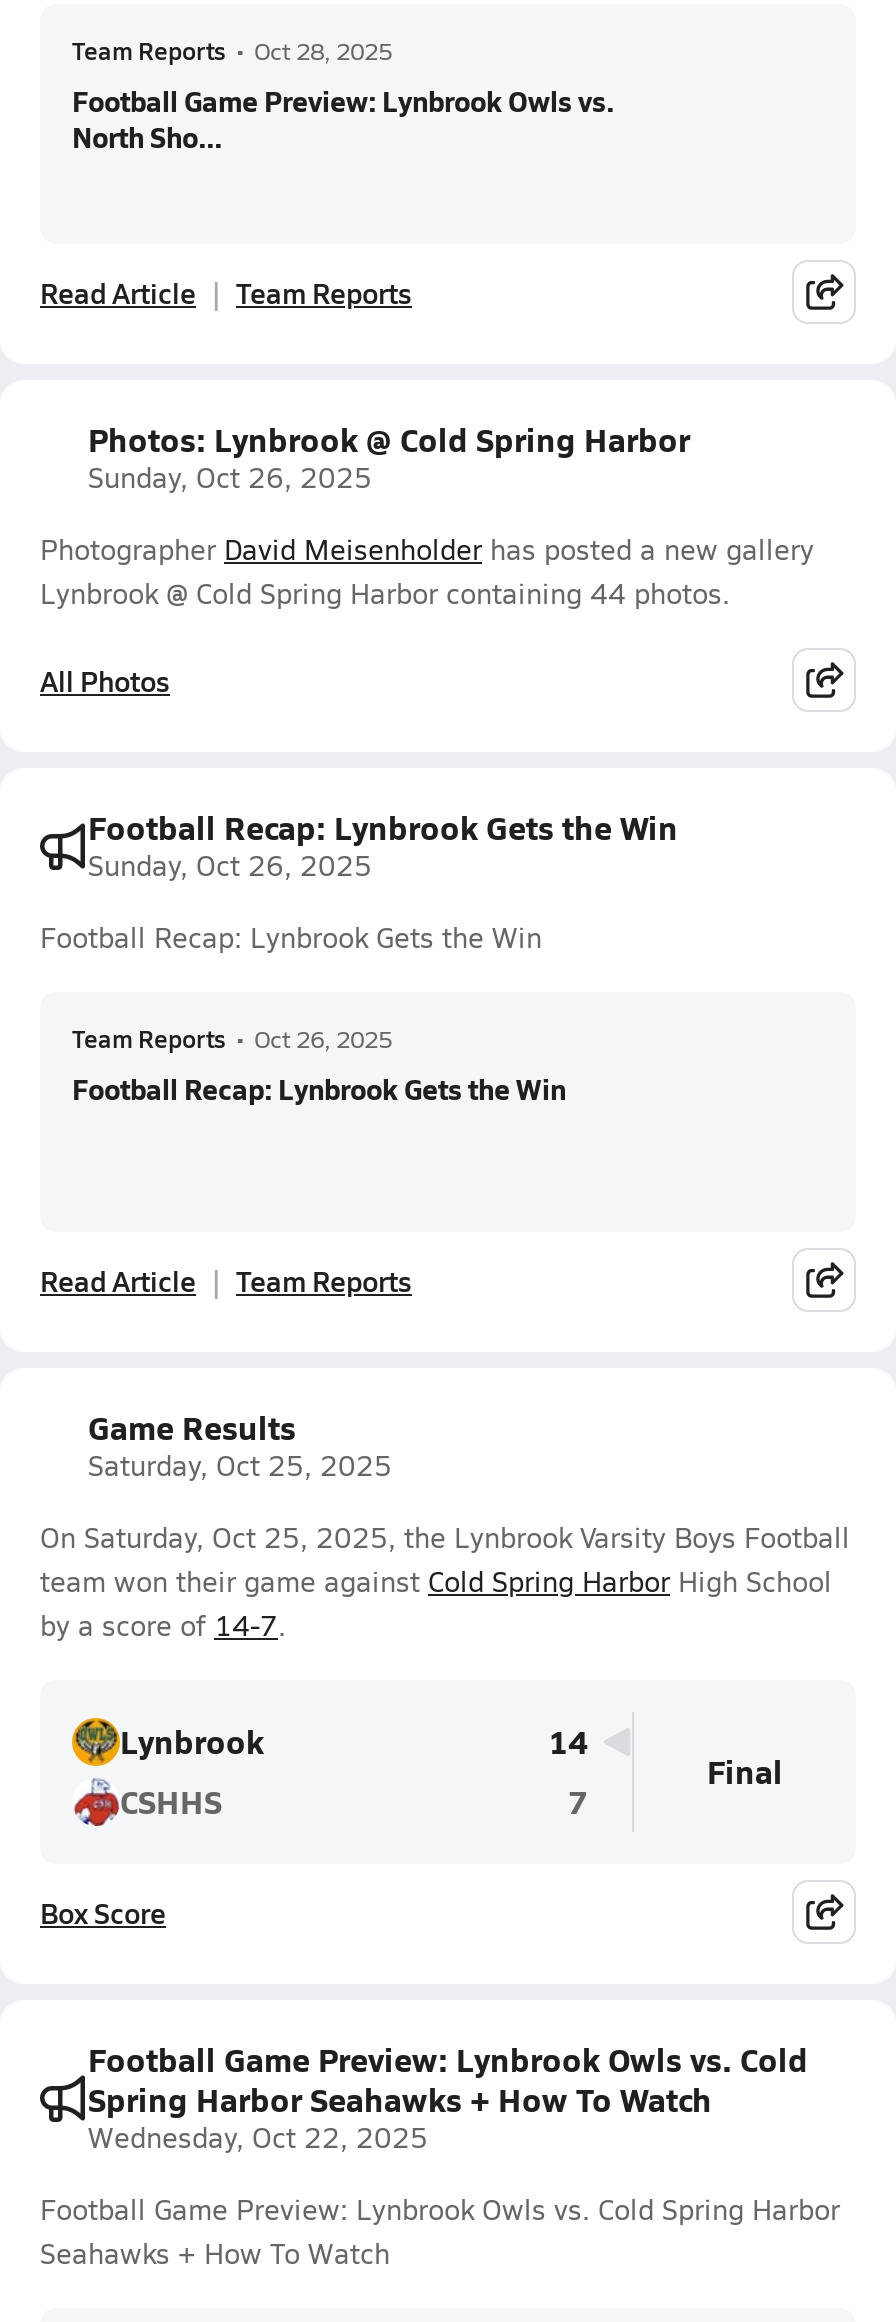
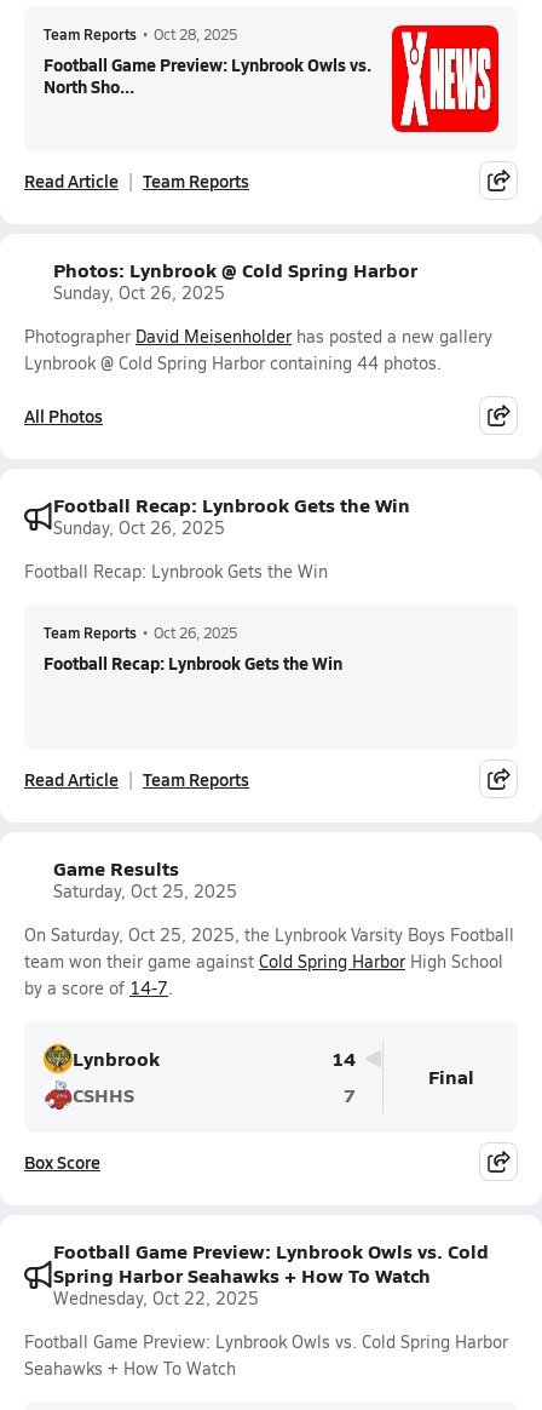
+ [image]
